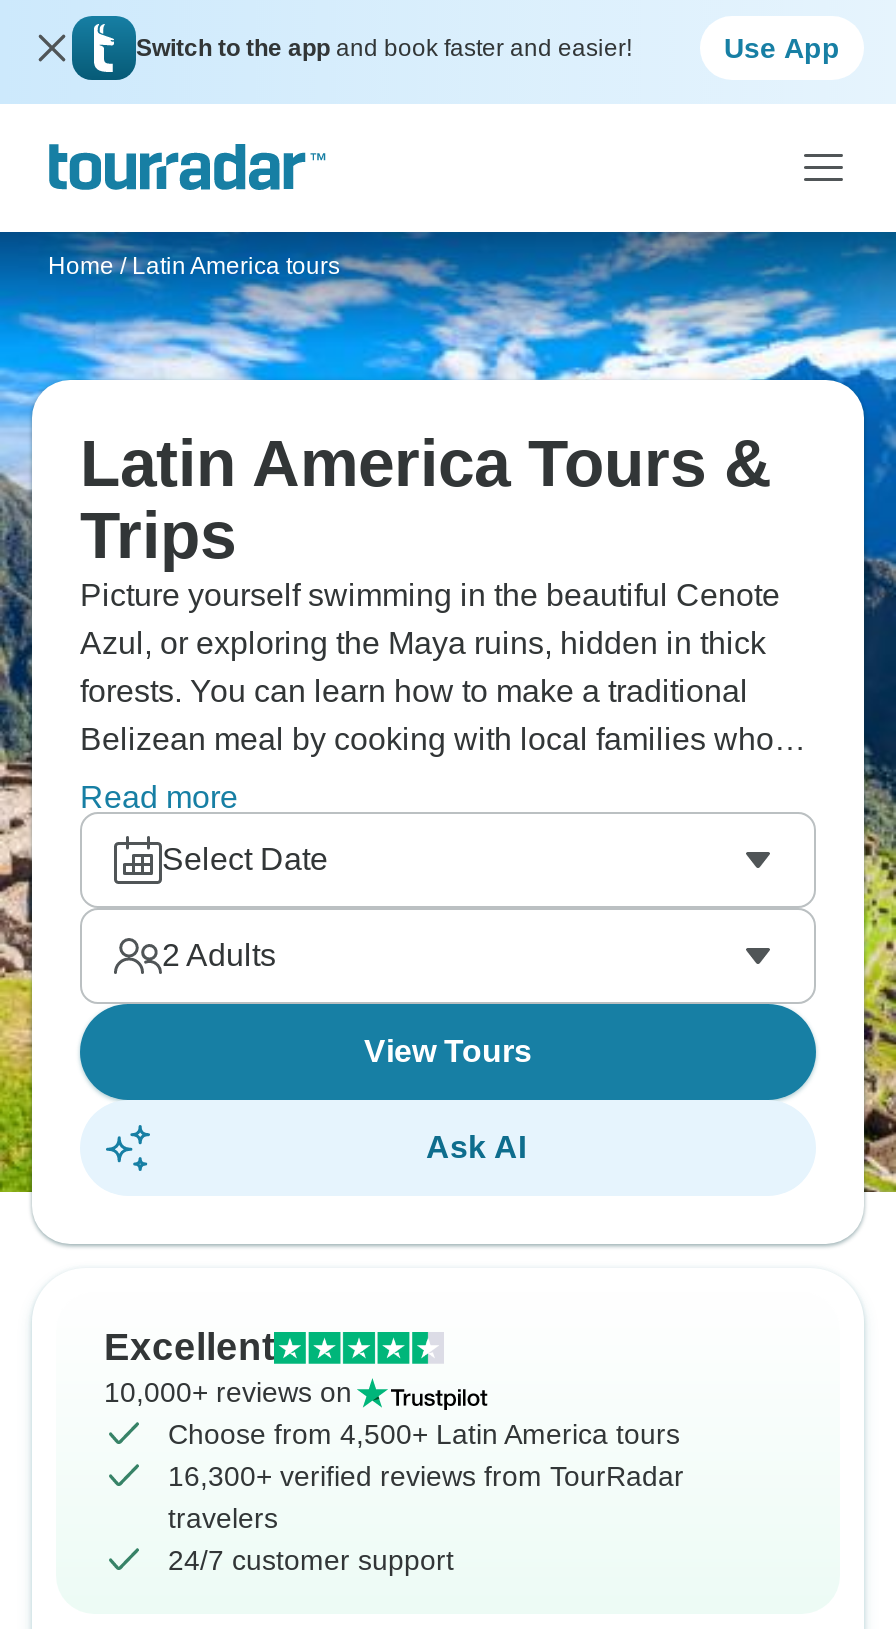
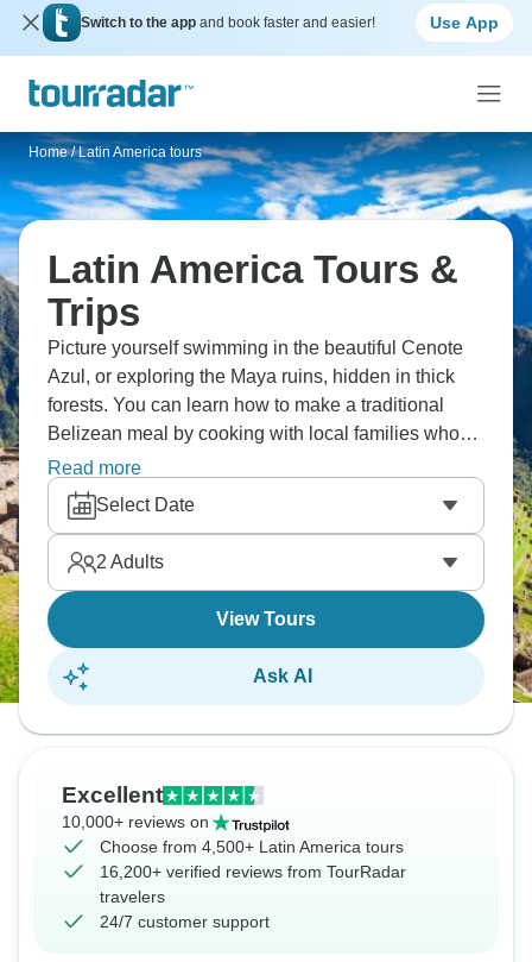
- 16,300+ verified reviews from TourRadar
+ 16,200+ verified reviews from TourRadar
